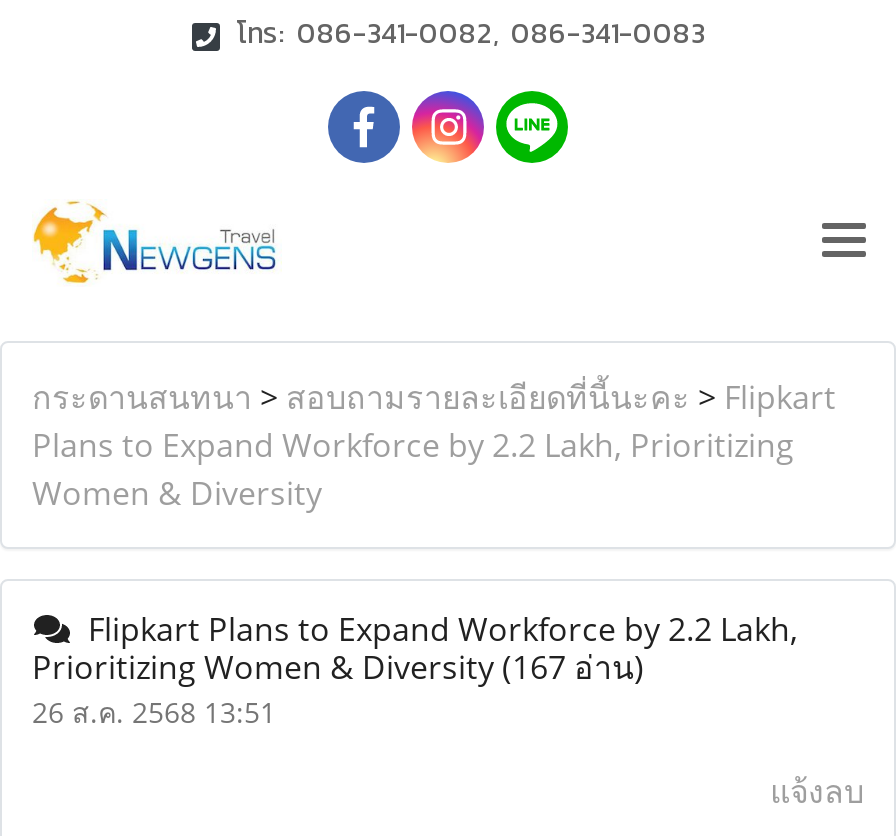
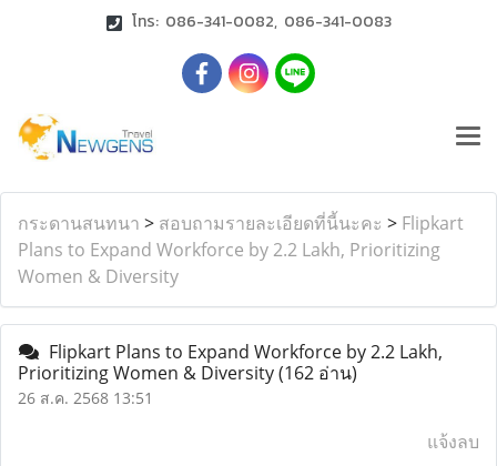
- Prioritizing Women & Diversity (167 อ่าน)
+ Prioritizing Women & Diversity (162 อ่าน)
